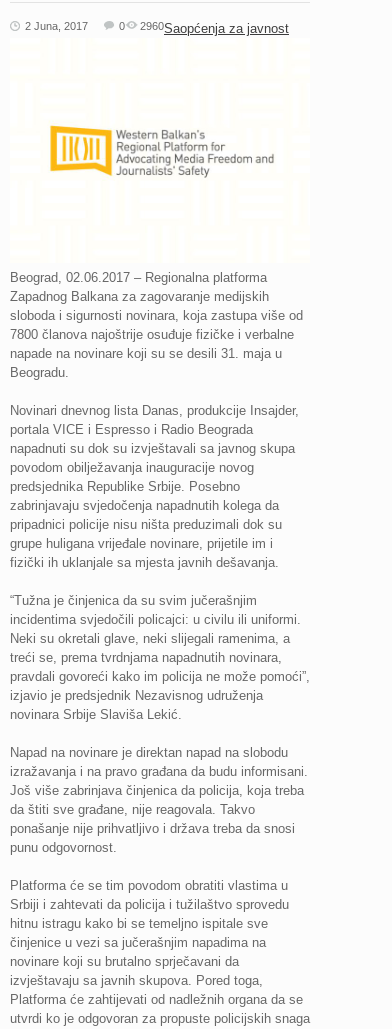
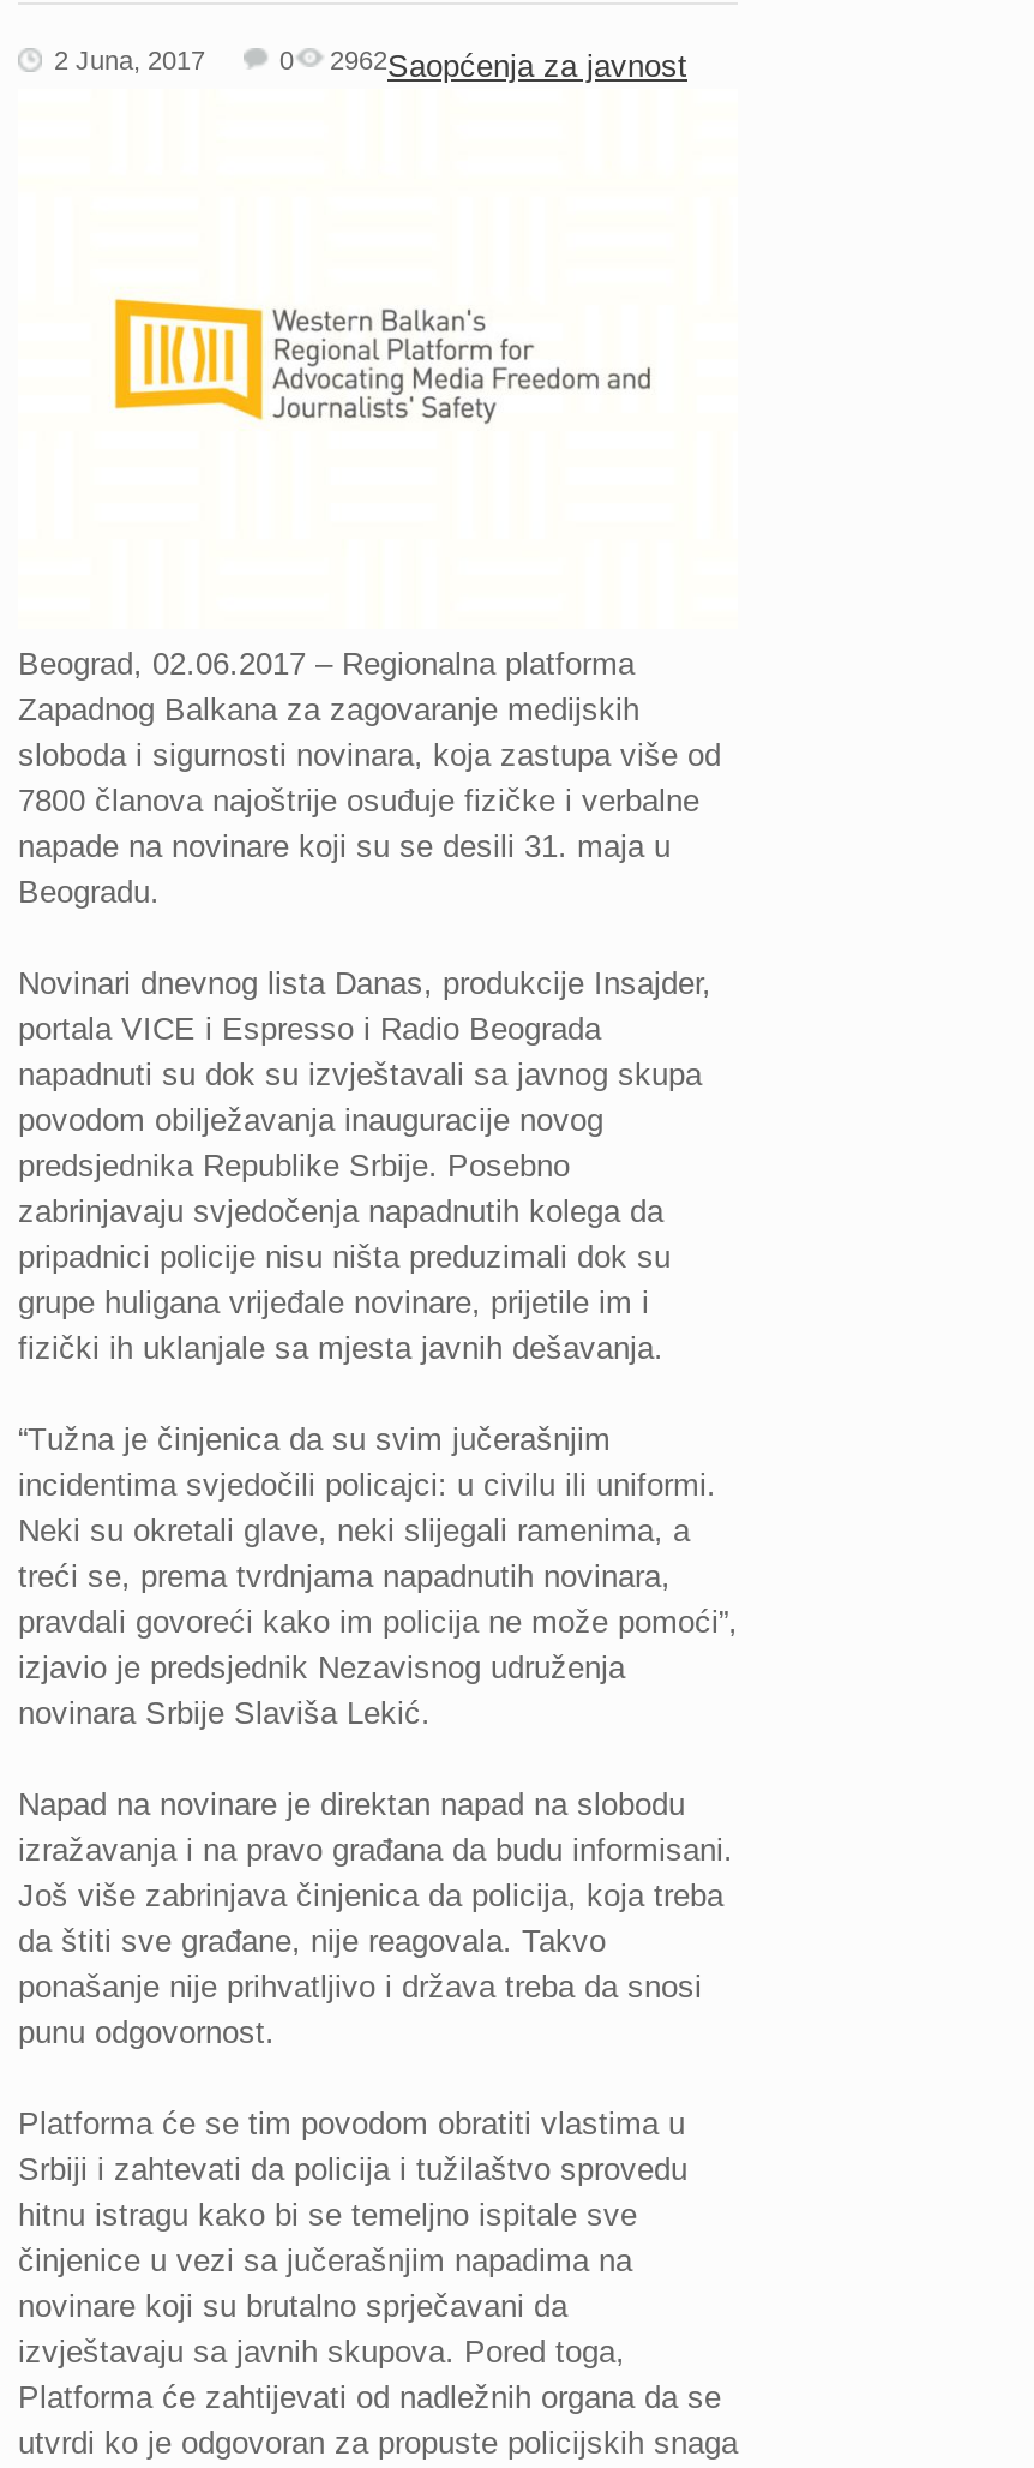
- 0 2960 Saopćenja za javnost
+ 0 2962 Saopćenja za javnost
